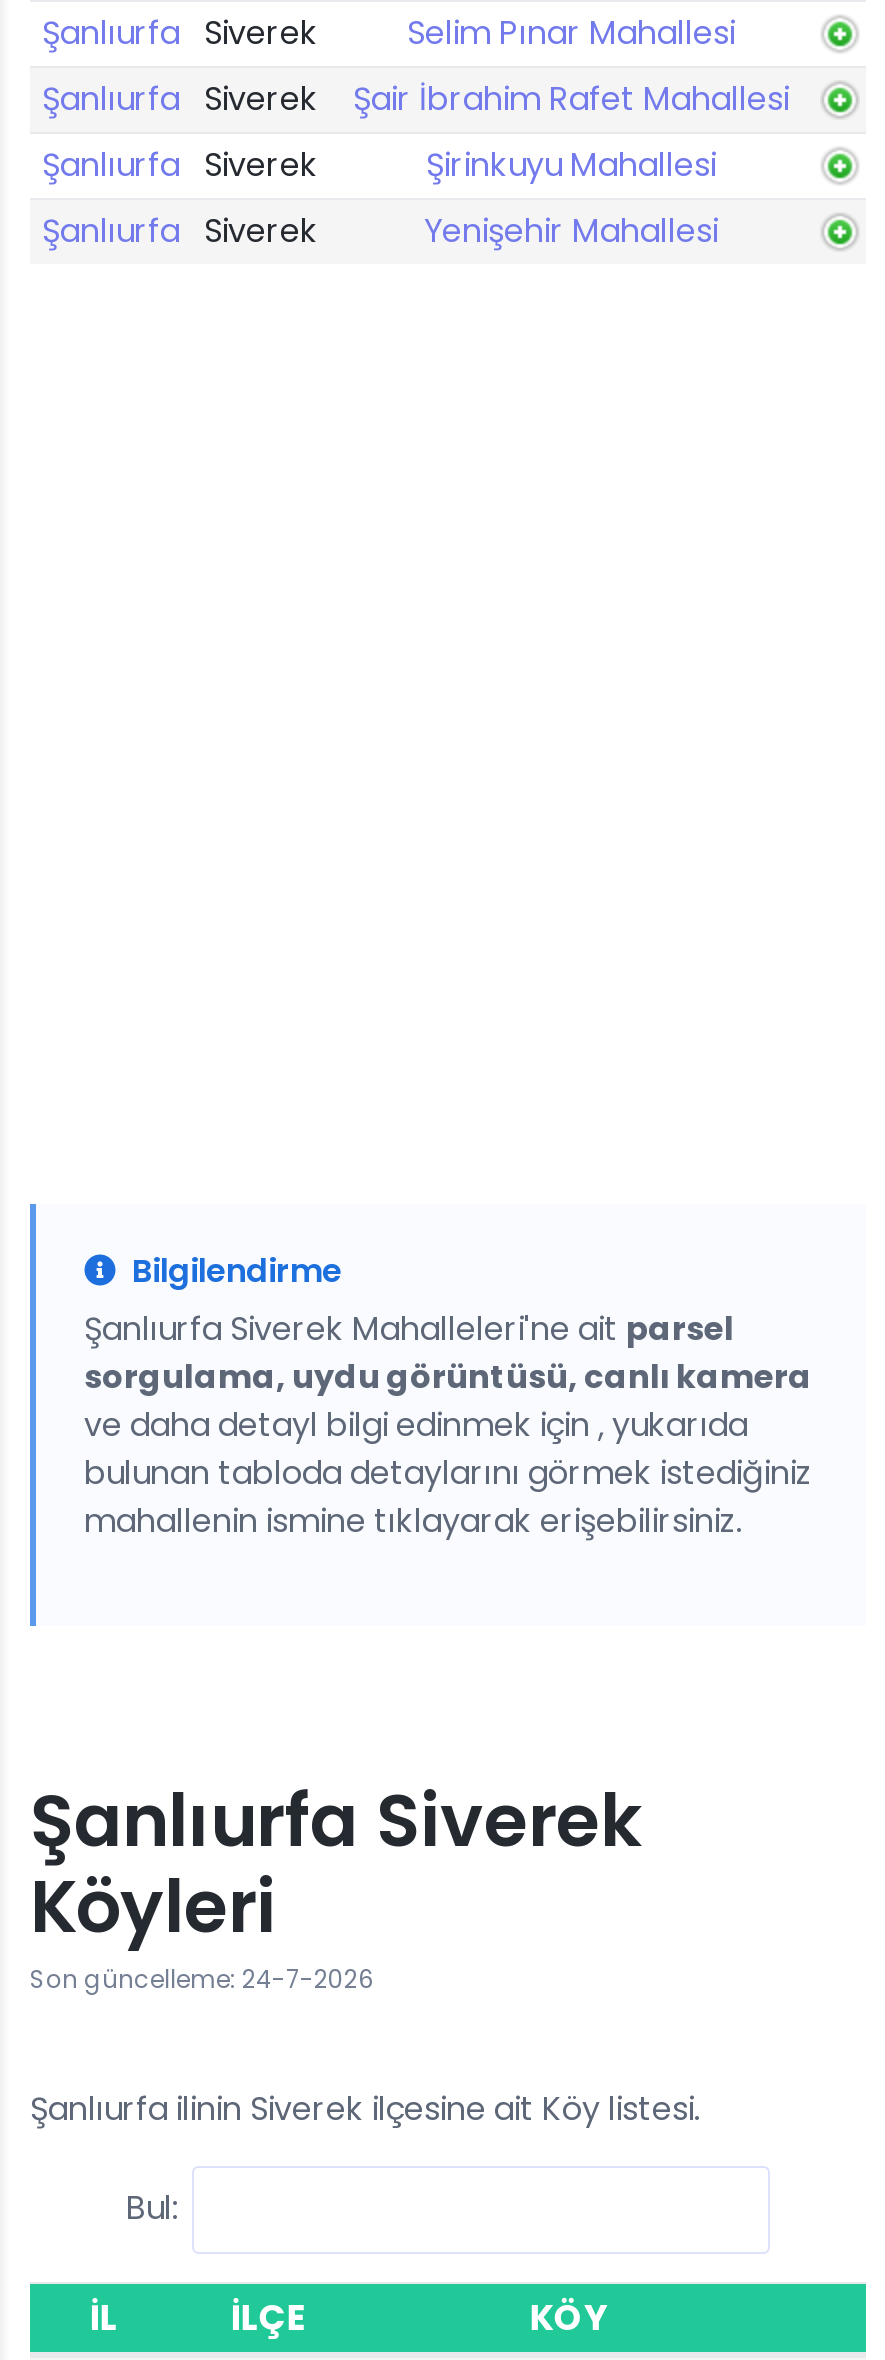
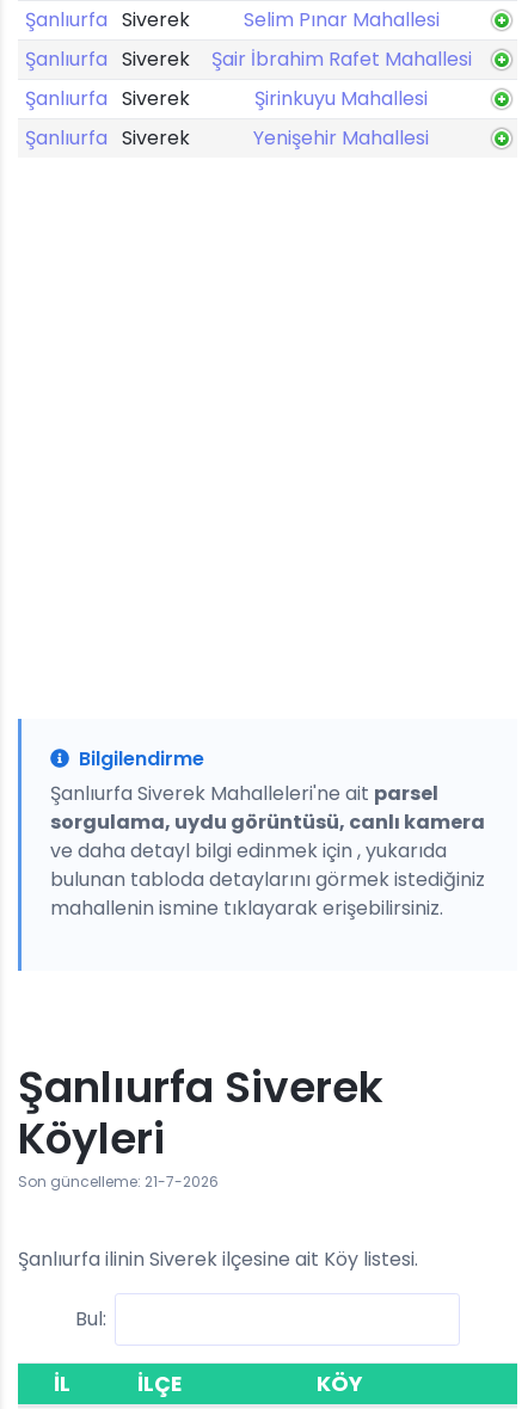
- Son güncelleme: 24-7-2026
+ Son güncelleme: 21-7-2026
